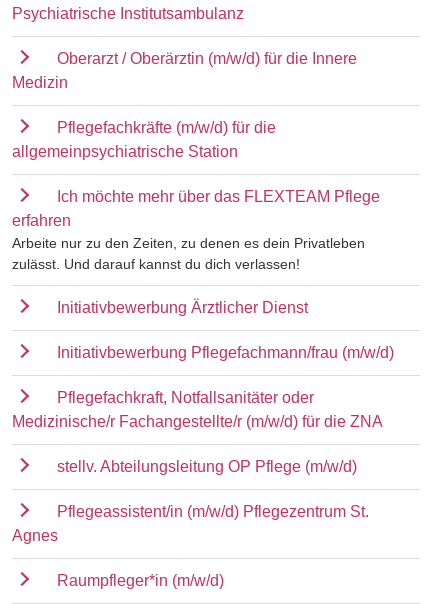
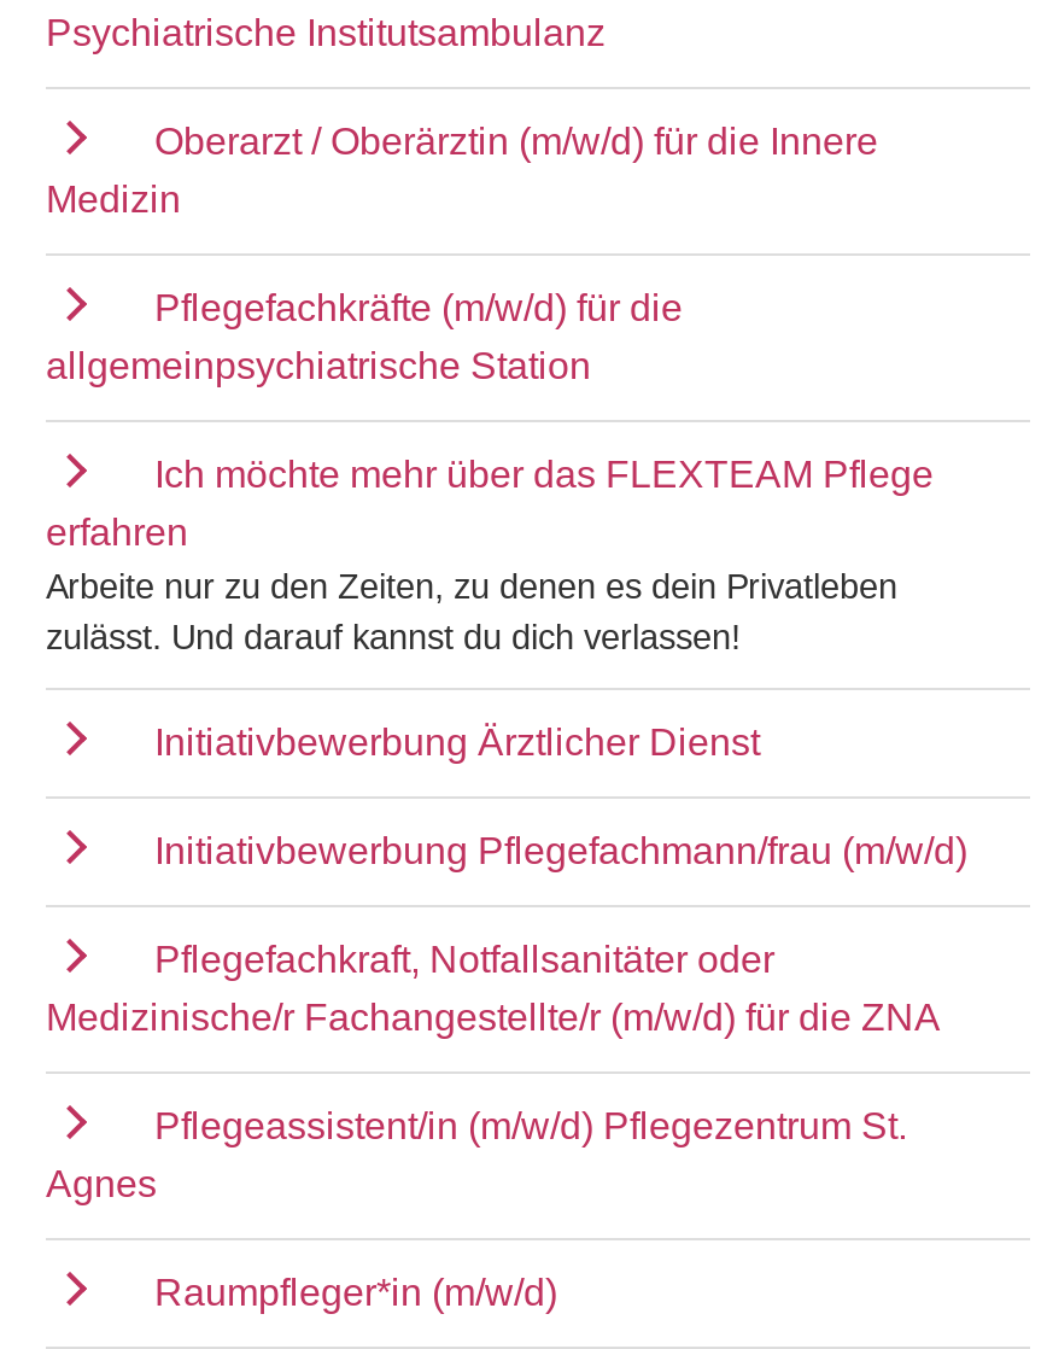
- stellv. Abteilungsleitung OP Pflege (m/w/d)
